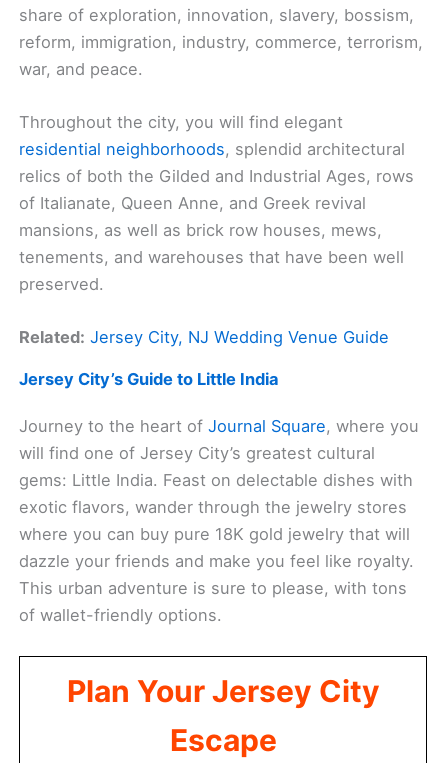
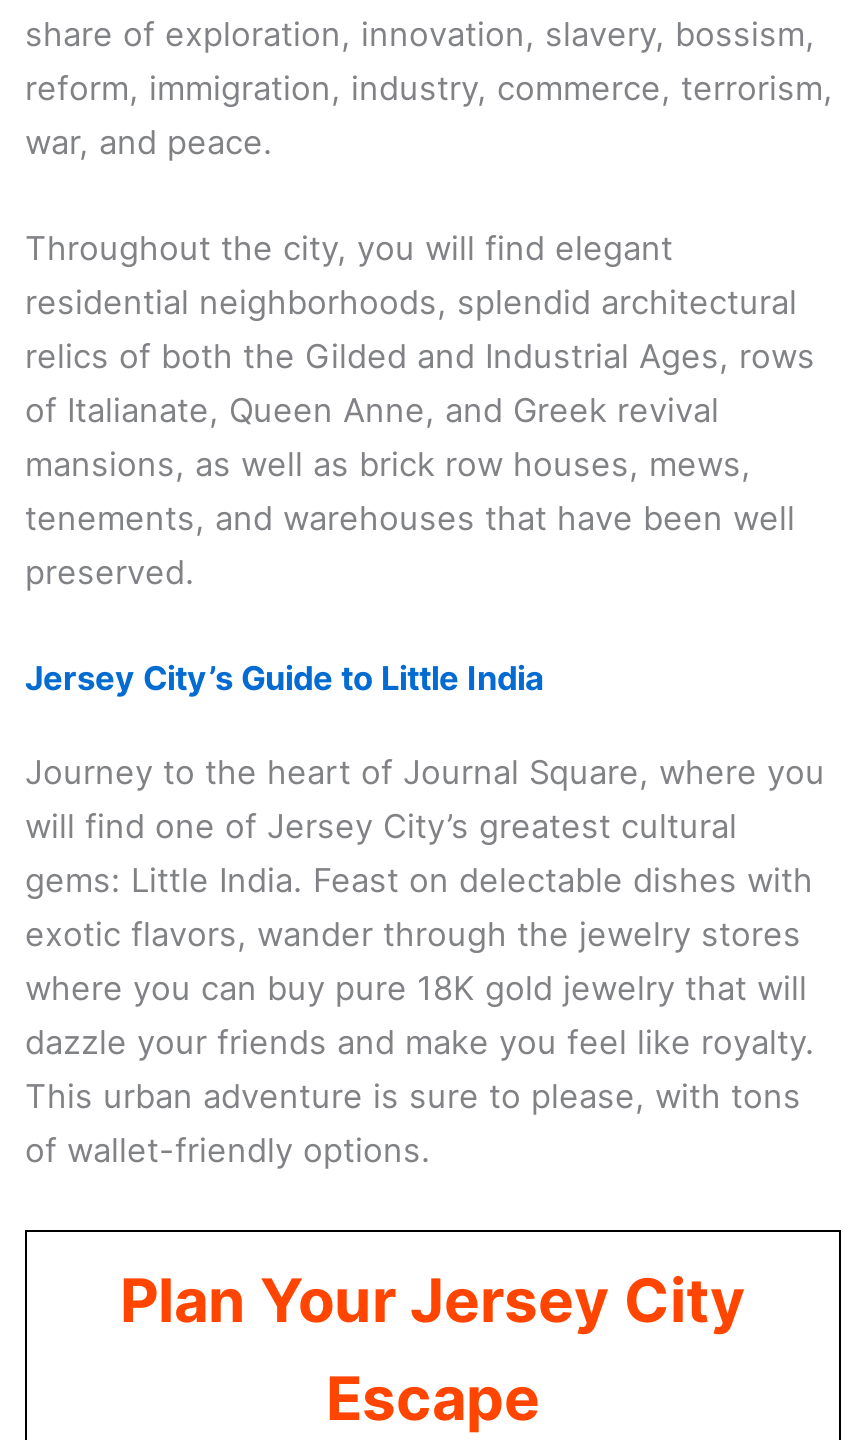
- Related: Jersey City, NJ Wedding Venue Guide
